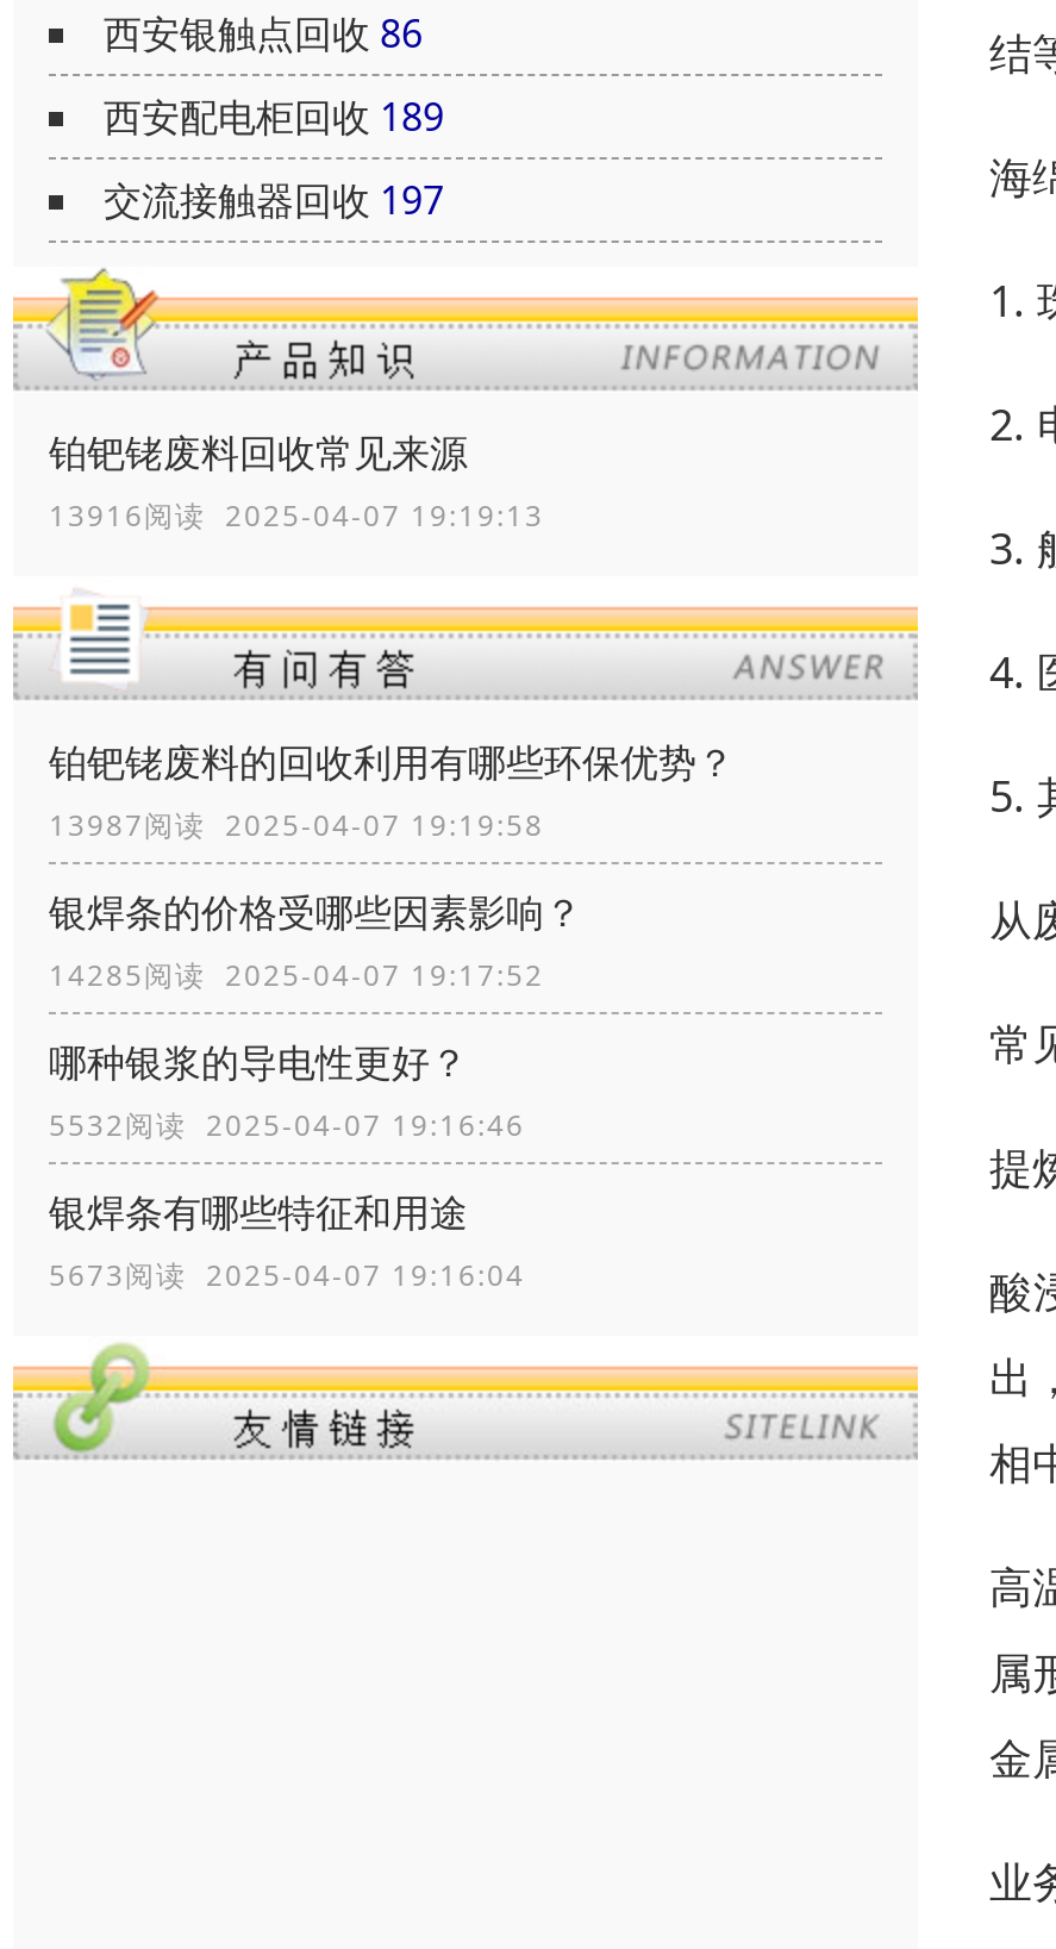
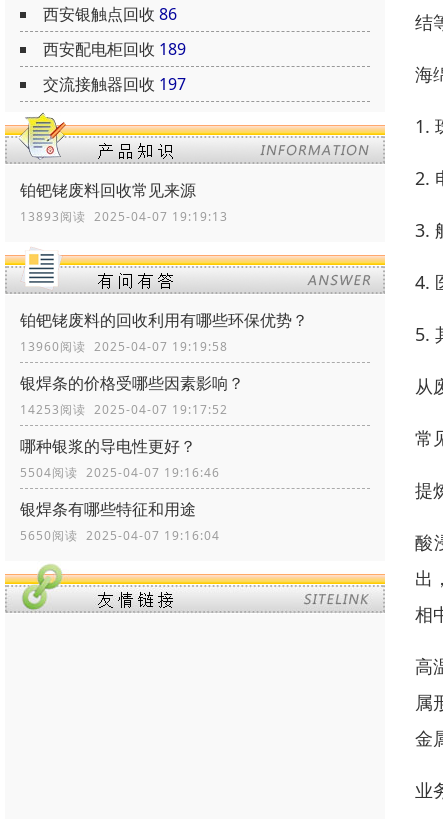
- 13916阅读 2025-04-07 19:19:13
+ 13893阅读 2025-04-07 19:19:13

- 13987阅读 2025-04-07 19:19:58
+ 13960阅读 2025-04-07 19:19:58

- 14285阅读 2025-04-07 19:17:52
+ 14253阅读 2025-04-07 19:17:52

- 5532阅读 2025-04-07 19:16:46
+ 5504阅读 2025-04-07 19:16:46

- 5673阅读 2025-04-07 19:16:04
+ 5650阅读 2025-04-07 19:16:04
